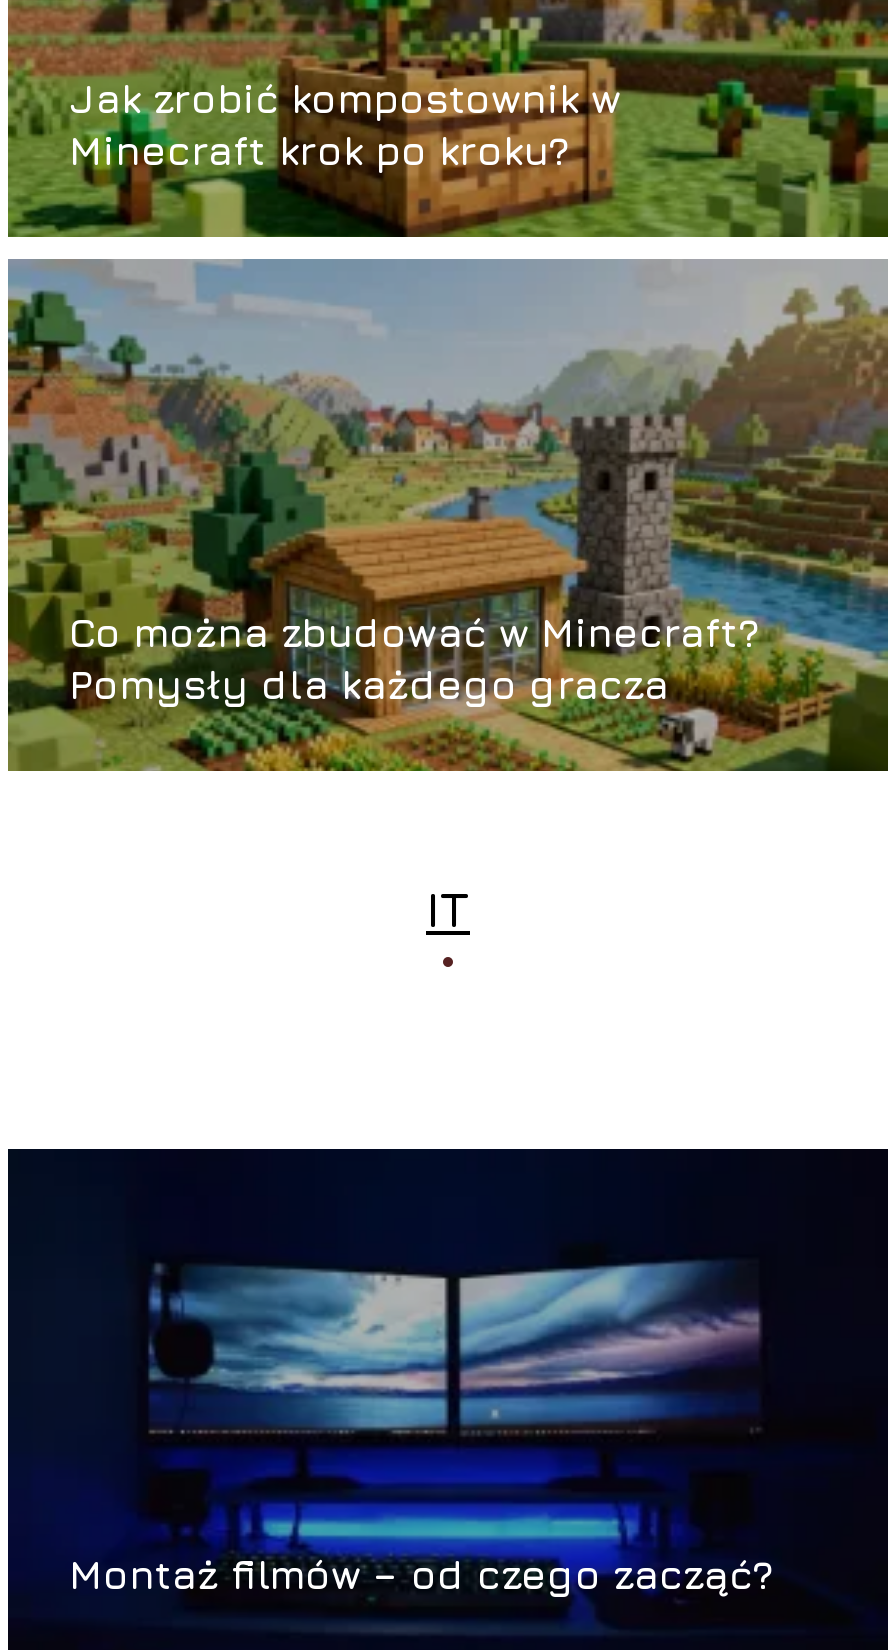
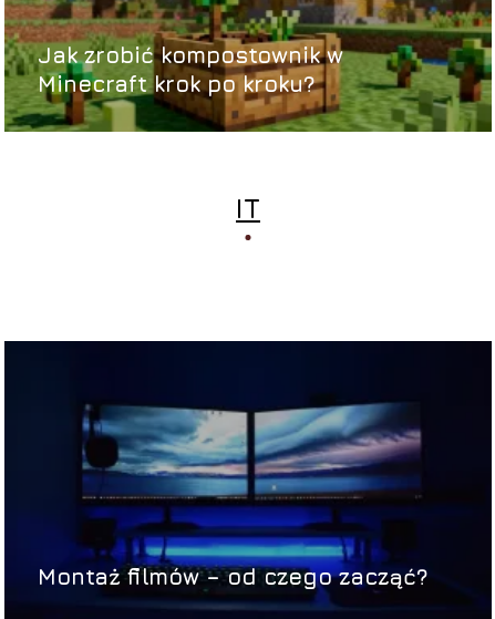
- [image]
- Co można zbudować w Minecraft?
- Pomysły dla każdego gracza
